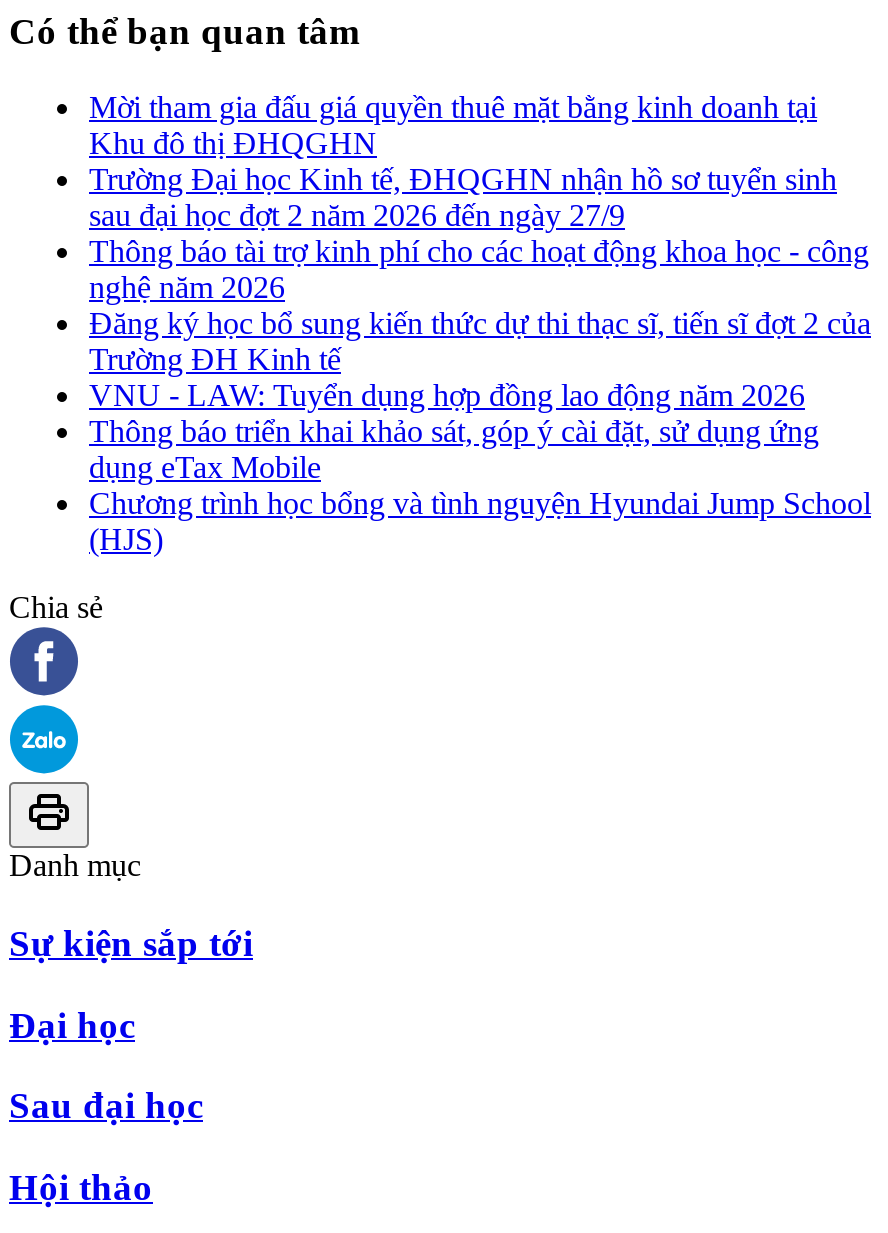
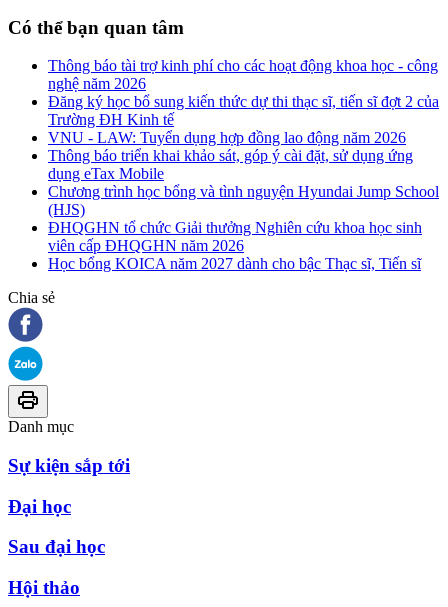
- Mời tham gia đấu giá quyền thuê mặt bằng kinh doanh tại
- Khu đô thị ĐHQGHN
- Trường Đại học Kinh tế, ĐHQGHN nhận hồ sơ tuyển sinh
- sau đại học đợt 2 năm 2026 đến ngày 27/9

moved up: Thông báo tài trợ kinh phí cho các hoạt động khoa học - công | nghệ năm 2026 | Đăng ký học bổ sung kiến thức dự thi thạc sĩ, tiến sĩ đợt 2 của | ... | Chương trình học bổng và tình nguyện Hyundai Jump School | (HJS)

+ ĐHQGHN tổ chức Giải thưởng Nghiên cứu khoa học sinh
+ viên cấp ĐHQGHN năm 2026
+ Học bổng KOICA năm 2027 dành cho bậc Thạc sĩ, Tiến sĩ
